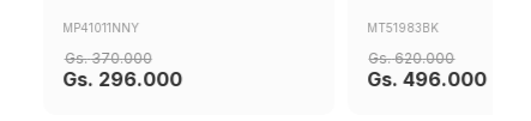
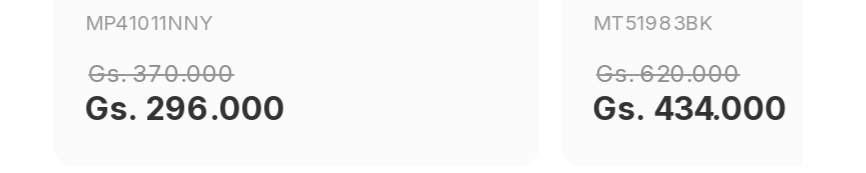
- Gs. 496.000
+ Gs. 434.000
